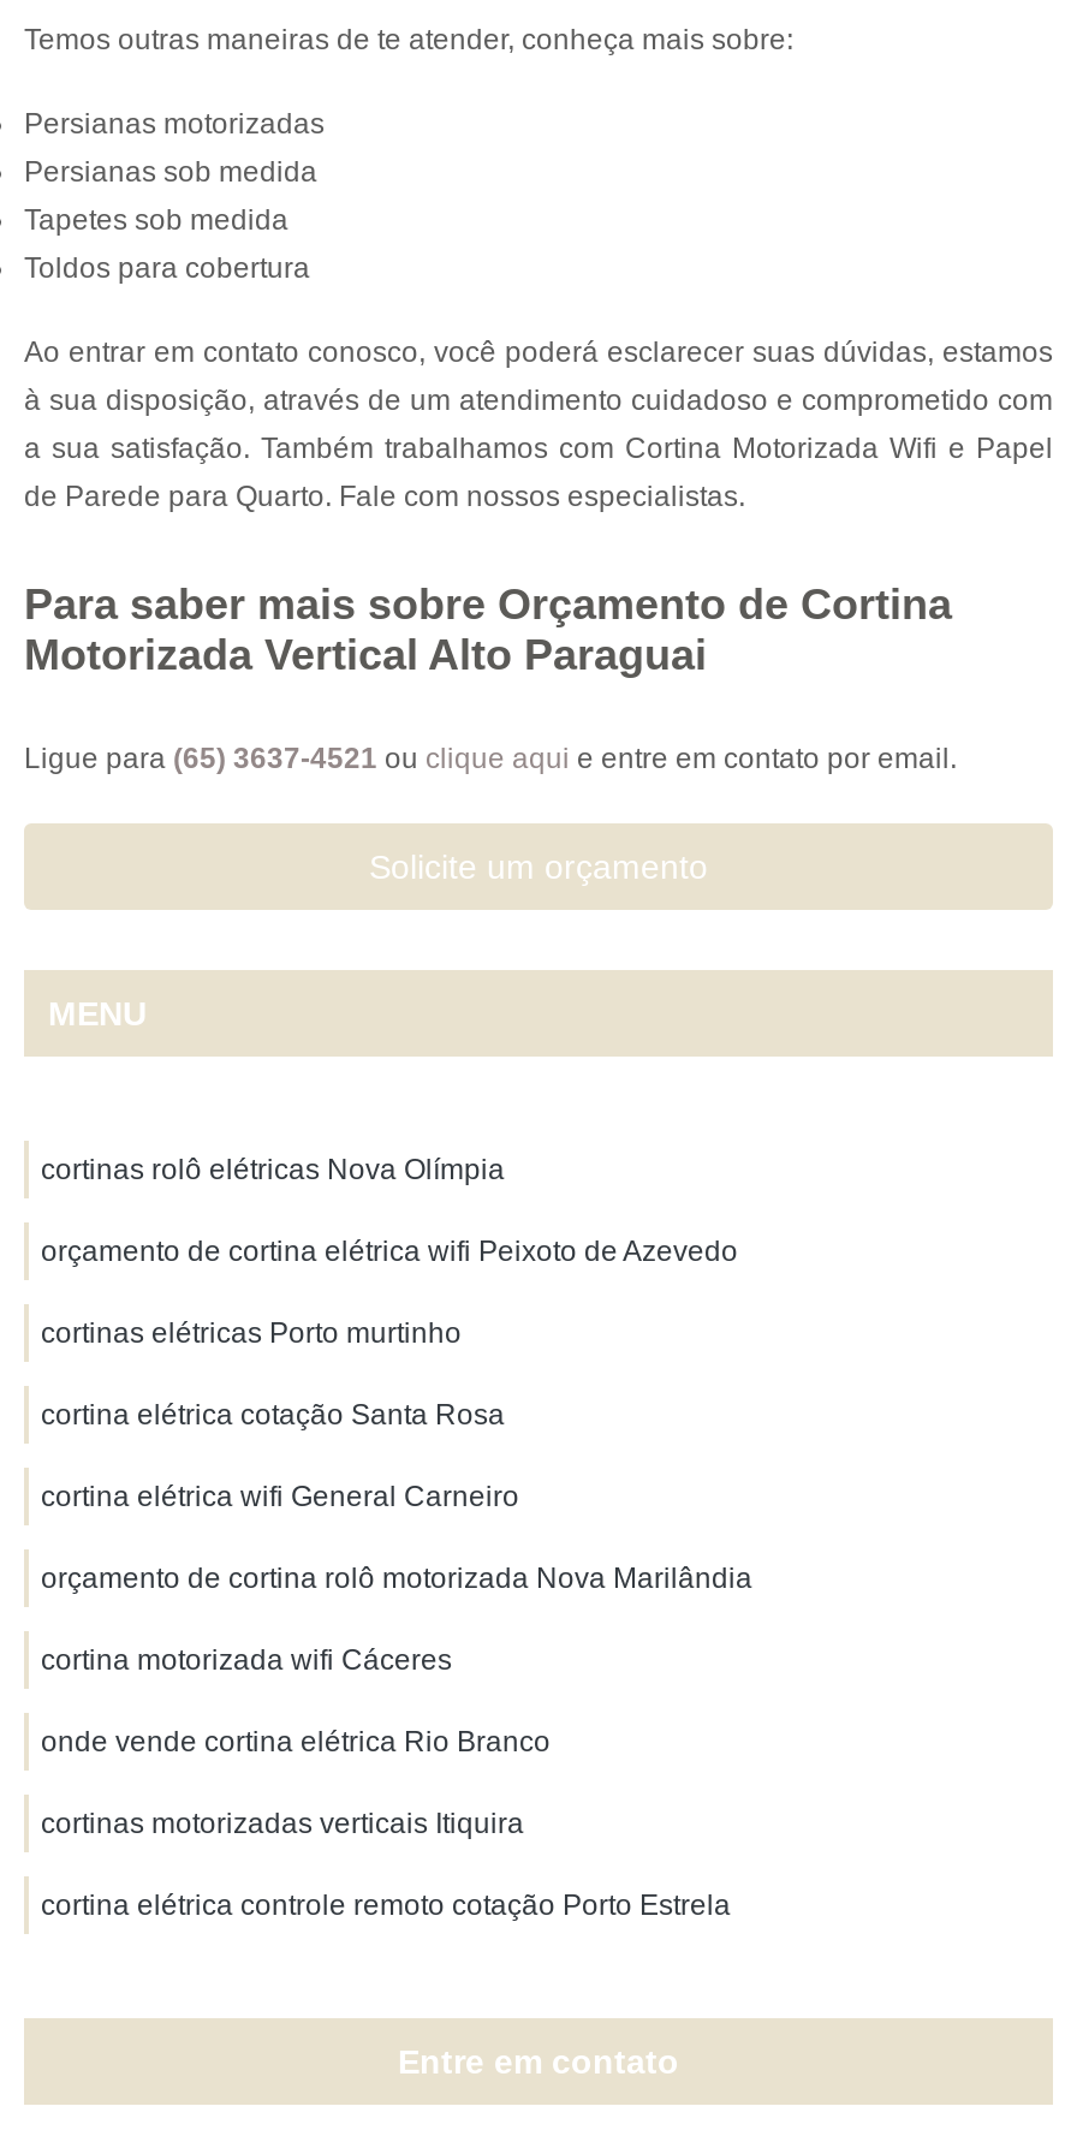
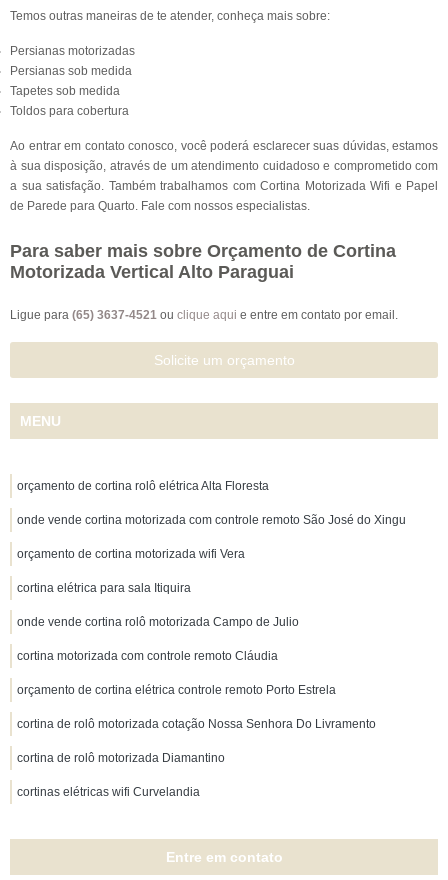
- cortinas rolô elétricas Nova Olímpia
+ orçamento de cortina rolô elétrica Alta Floresta

- orçamento de cortina elétrica wifi Peixoto de Azevedo
+ onde vende cortina motorizada com controle remoto São José do Xingu

- cortinas elétricas Porto murtinho
+ orçamento de cortina motorizada wifi Vera

- cortina elétrica cotação Santa Rosa
+ cortina elétrica para sala Itiquira

- cortina elétrica wifi General Carneiro
+ onde vende cortina rolô motorizada Campo de Julio

- orçamento de cortina rolô motorizada Nova Marilândia
+ cortina motorizada com controle remoto Cláudia

- cortina motorizada wifi Cáceres
+ orçamento de cortina elétrica controle remoto Porto Estrela

- onde vende cortina elétrica Rio Branco
+ cortina de rolô motorizada cotação Nossa Senhora Do Livramento

- cortinas motorizadas verticais Itiquira
+ cortina de rolô motorizada Diamantino

- cortina elétrica controle remoto cotação Porto Estrela
+ cortinas elétricas wifi Curvelandia
